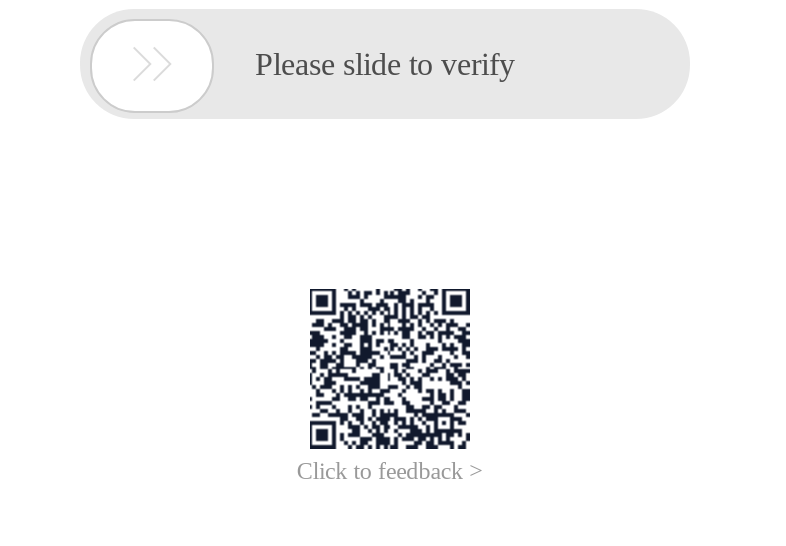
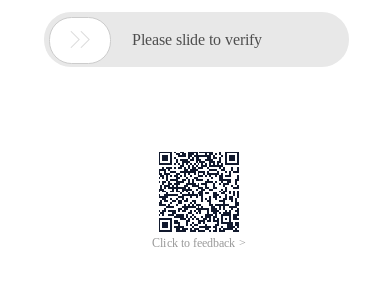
- [image]
+ [image]
